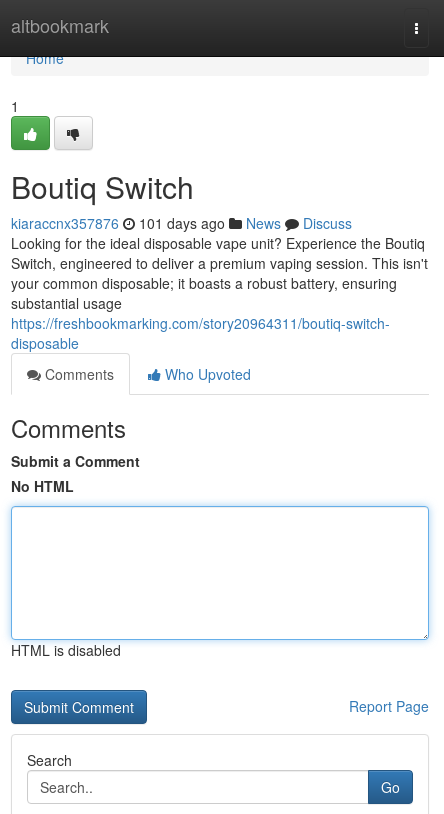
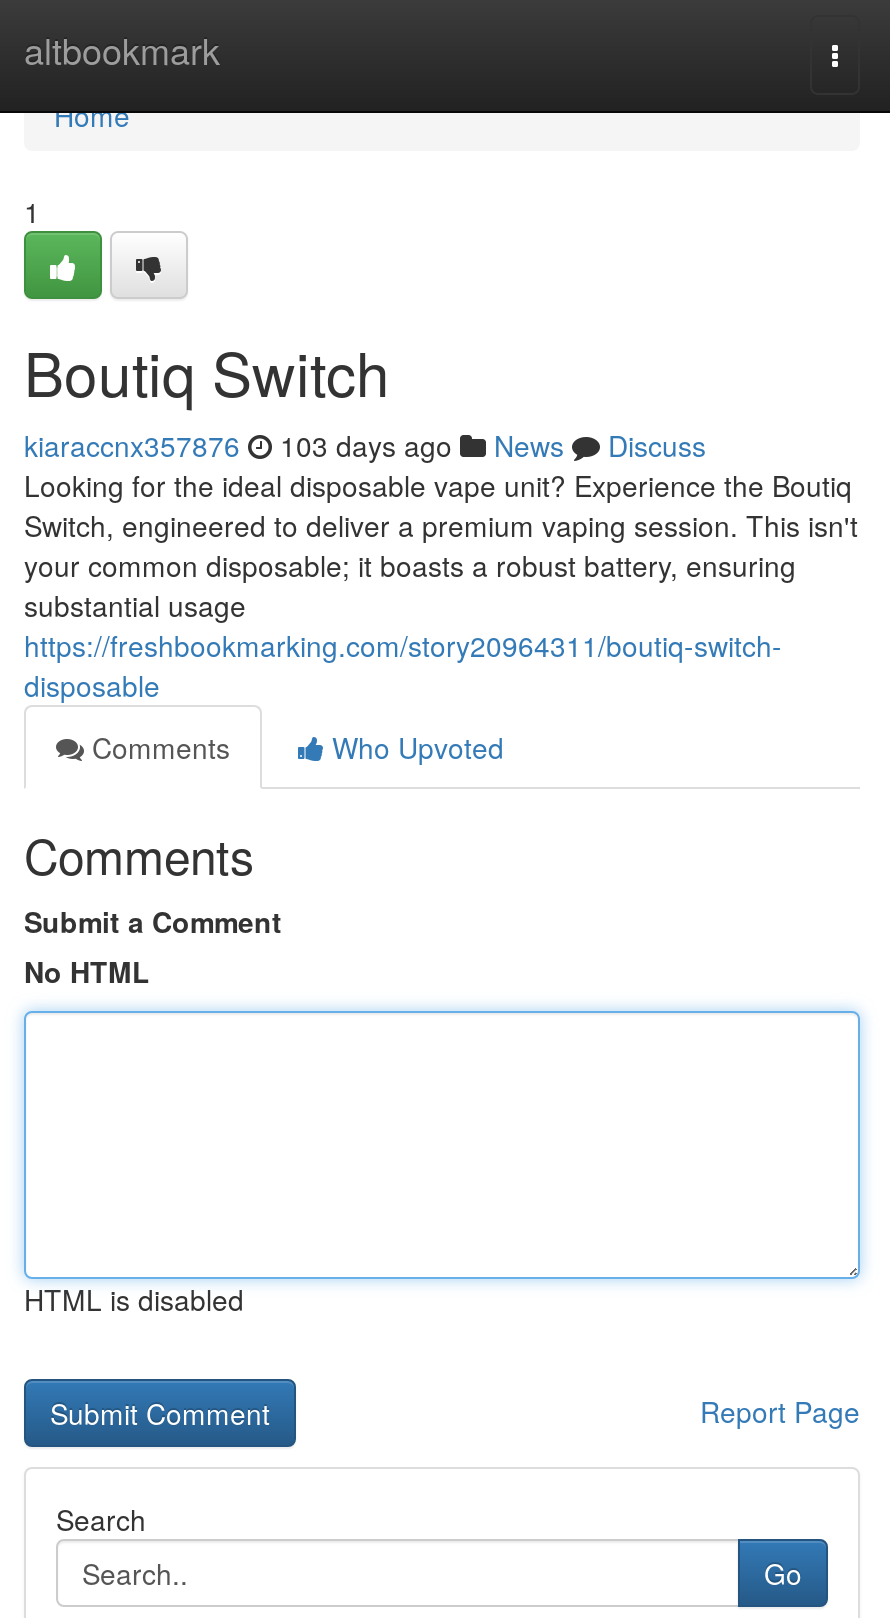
- kiaraccnx357876 101 days ago News Discuss
+ kiaraccnx357876 103 days ago News Discuss
